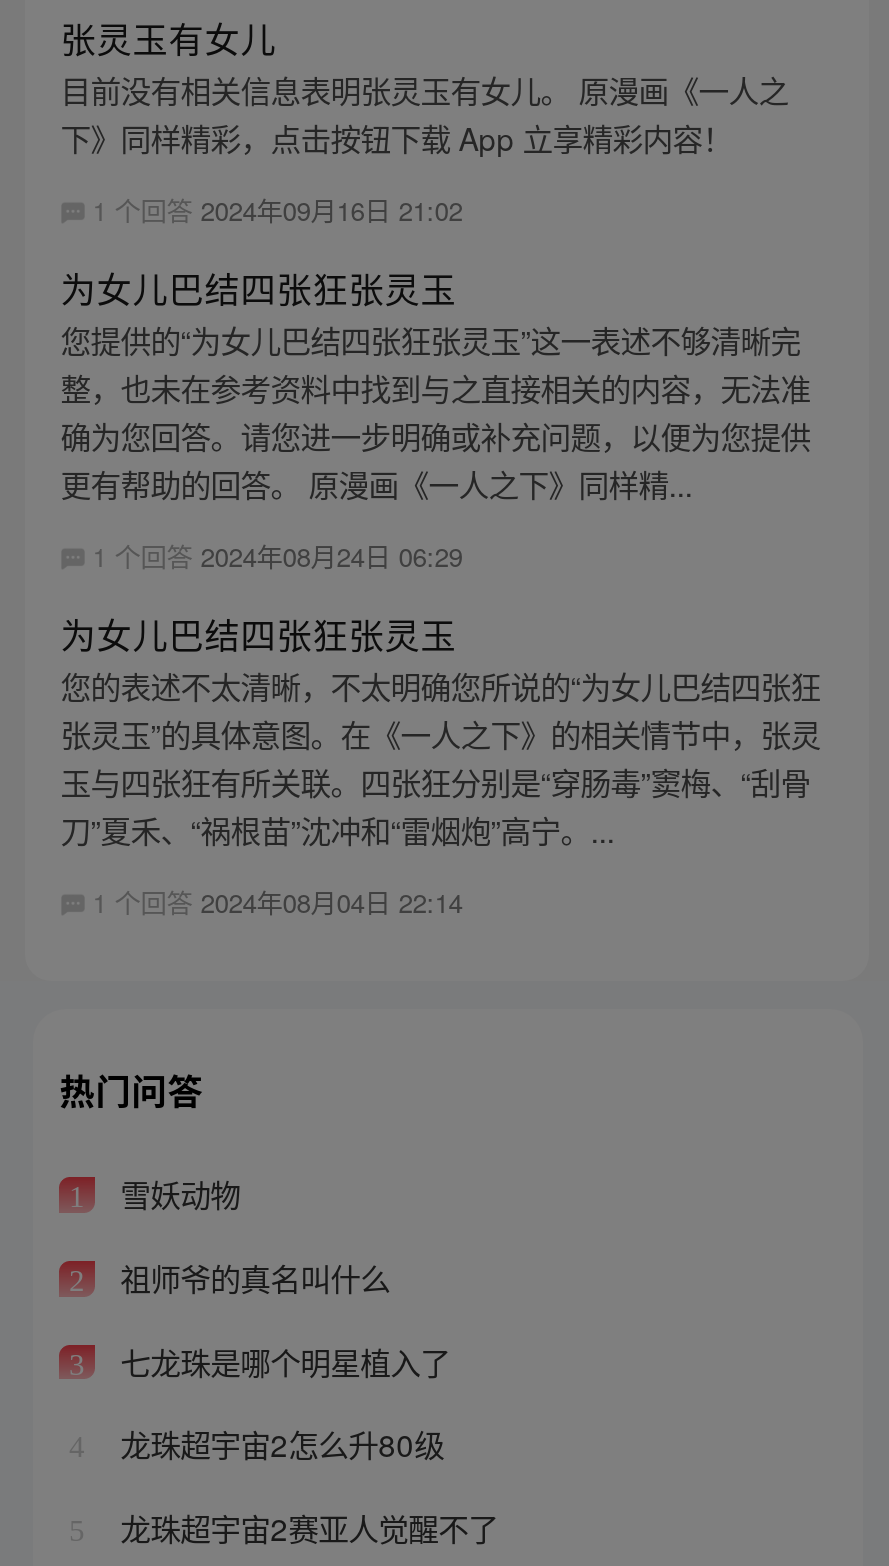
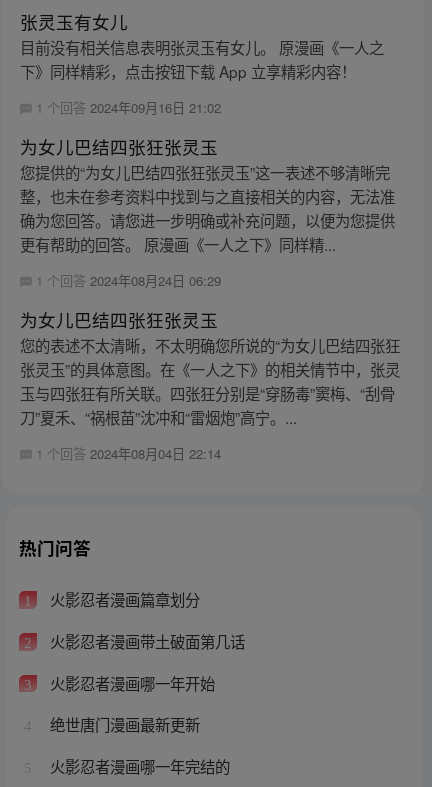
- 雪妖动物
+ 火影忍者漫画篇章划分

- 祖师爷的真名叫什么
+ 火影忍者漫画带土破面第几话

- 七龙珠是哪个明星植入了
+ 火影忍者漫画哪一年开始

- 龙珠超宇宙2怎么升80级
+ 绝世唐门漫画最新更新

- 龙珠超宇宙2赛亚人觉醒不了
+ 火影忍者漫画哪一年完结的
